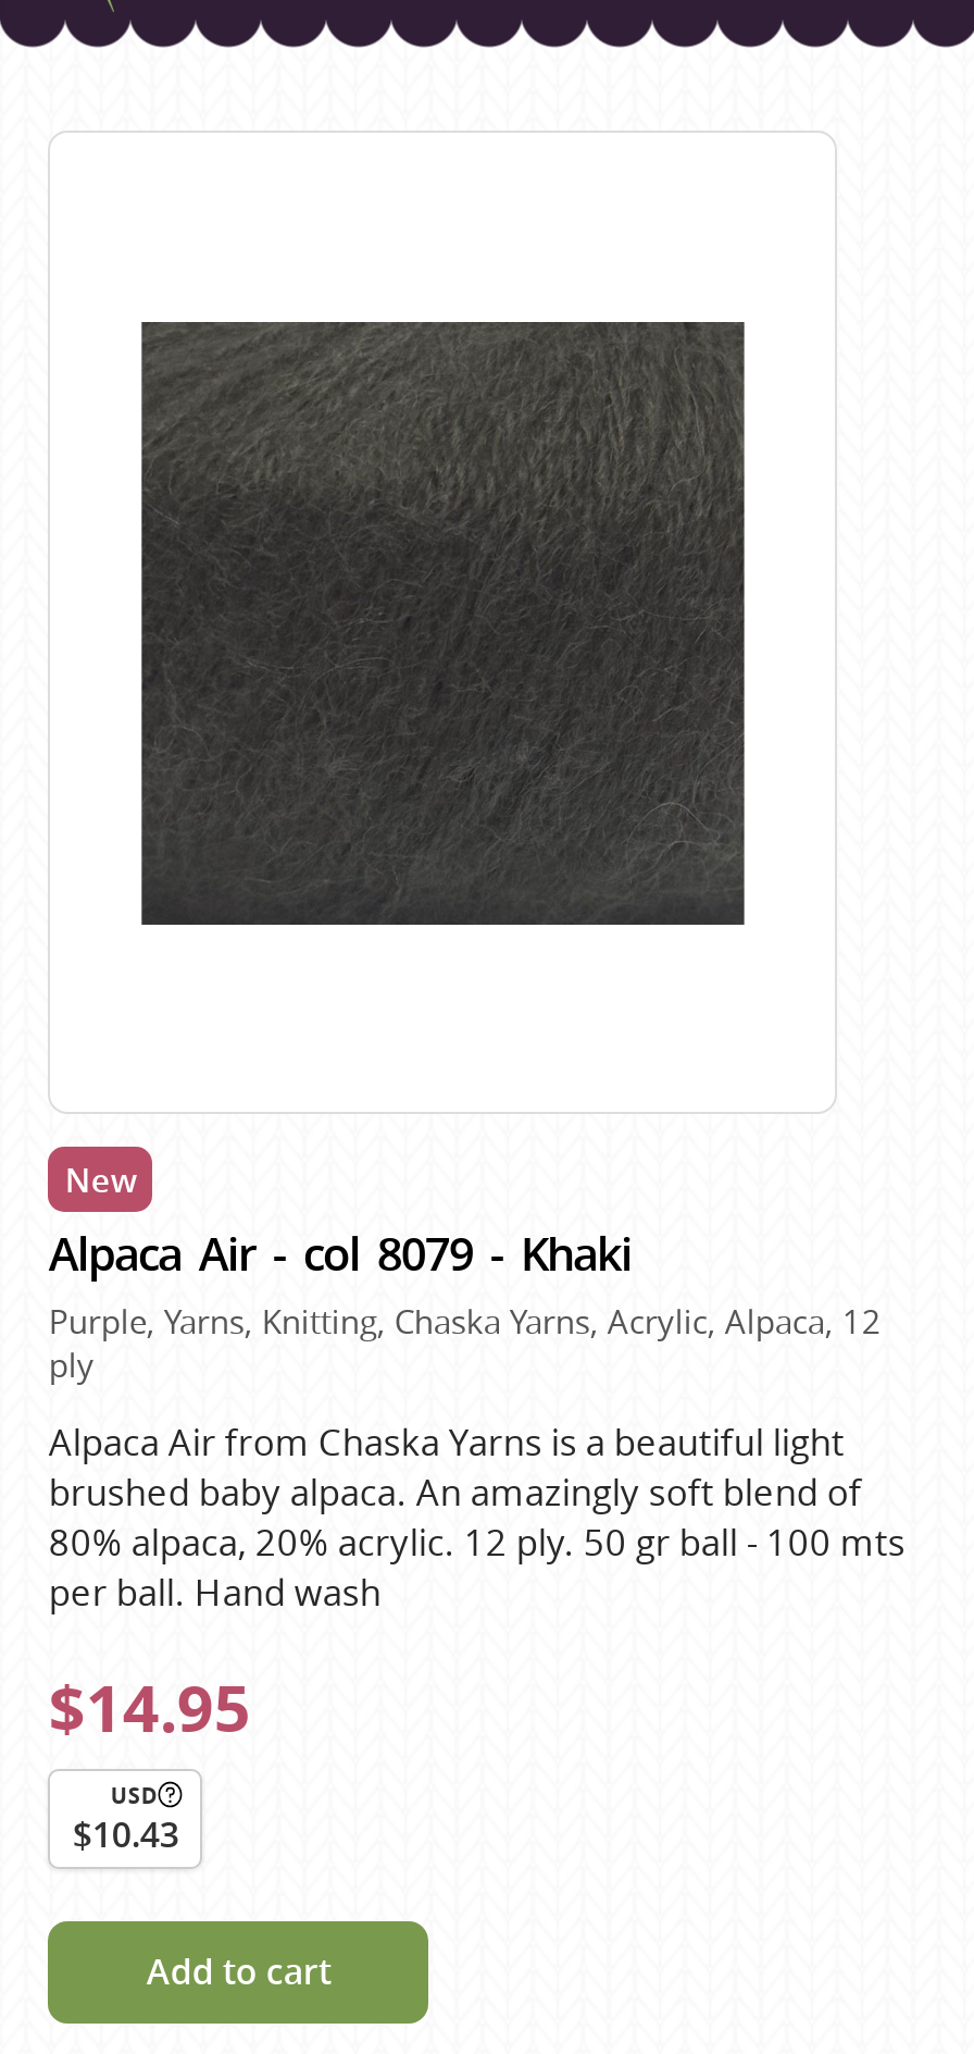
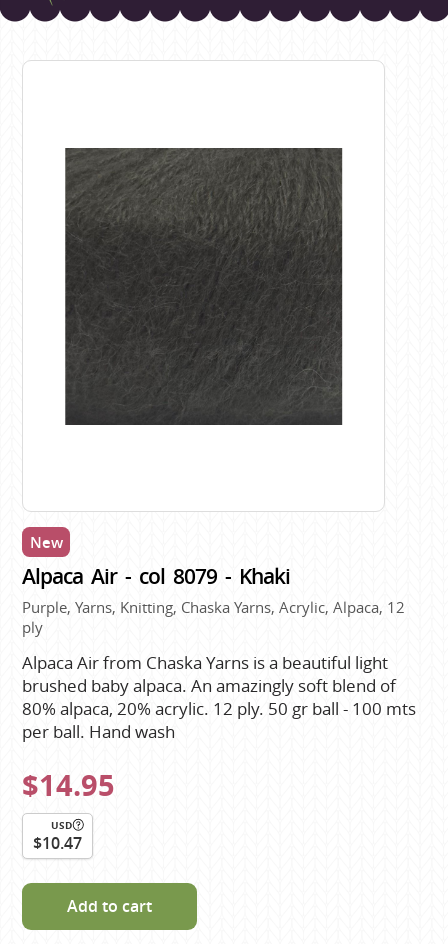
- $10.43
+ $10.47
